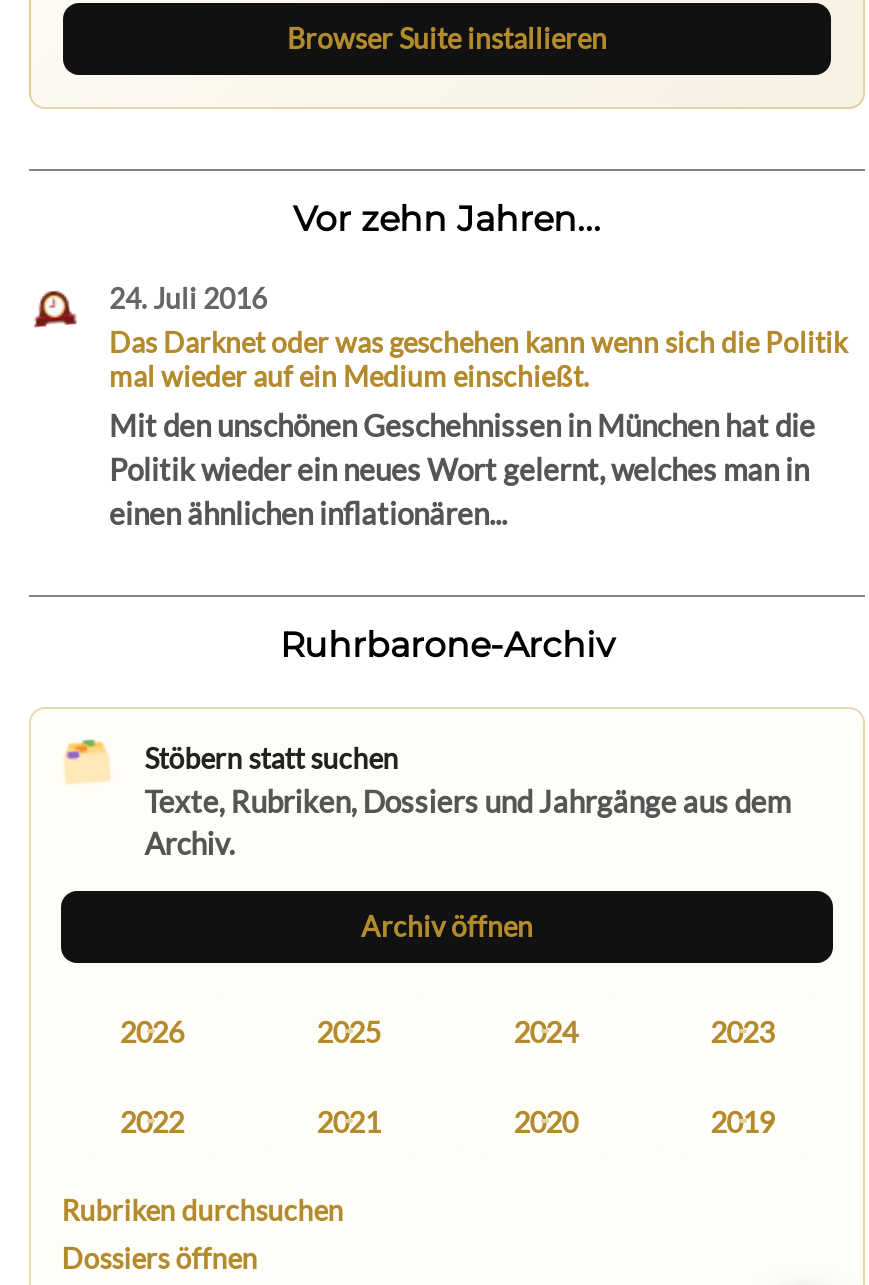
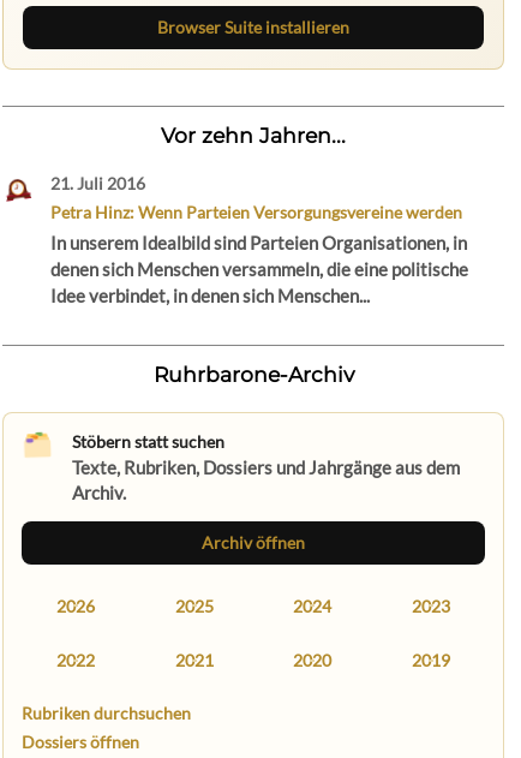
- 24. Juli 2016
- Das Darknet oder was geschehen kann wenn sich die Politik
- mal wieder auf ein Medium einschießt.
- Mit den unschönen Geschehnissen in München hat die
- Politik wieder ein neues Wort gelernt, welches man in
- einen ähnlichen inflationären...
+ 21. Juli 2016
+ Petra Hinz: Wenn Parteien Versorgungsvereine werden
+ In unserem Idealbild sind Parteien Organisationen, in
+ denen sich Menschen versammeln, die eine politische
+ Idee verbindet, in denen sich Menschen...
